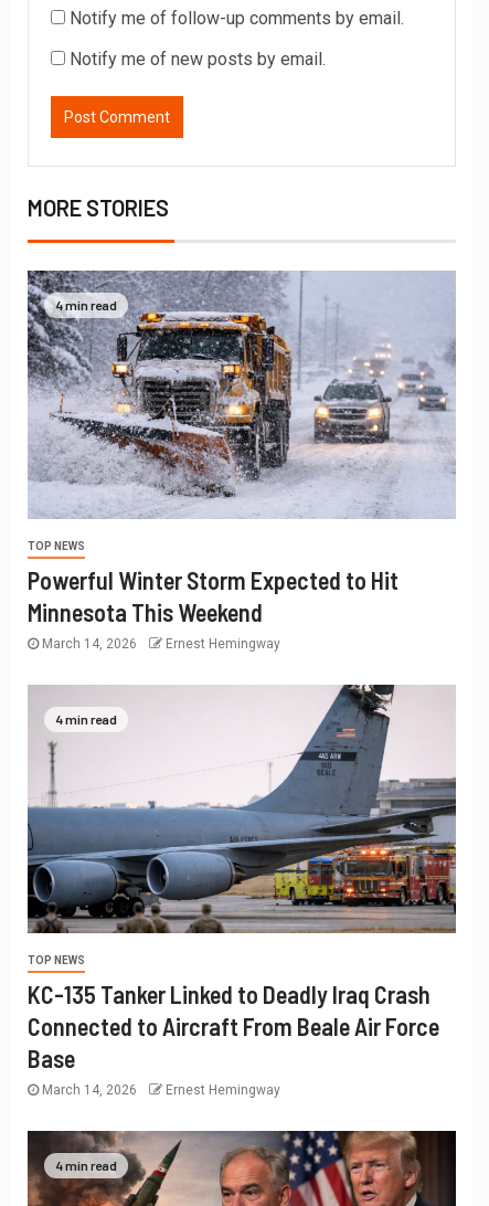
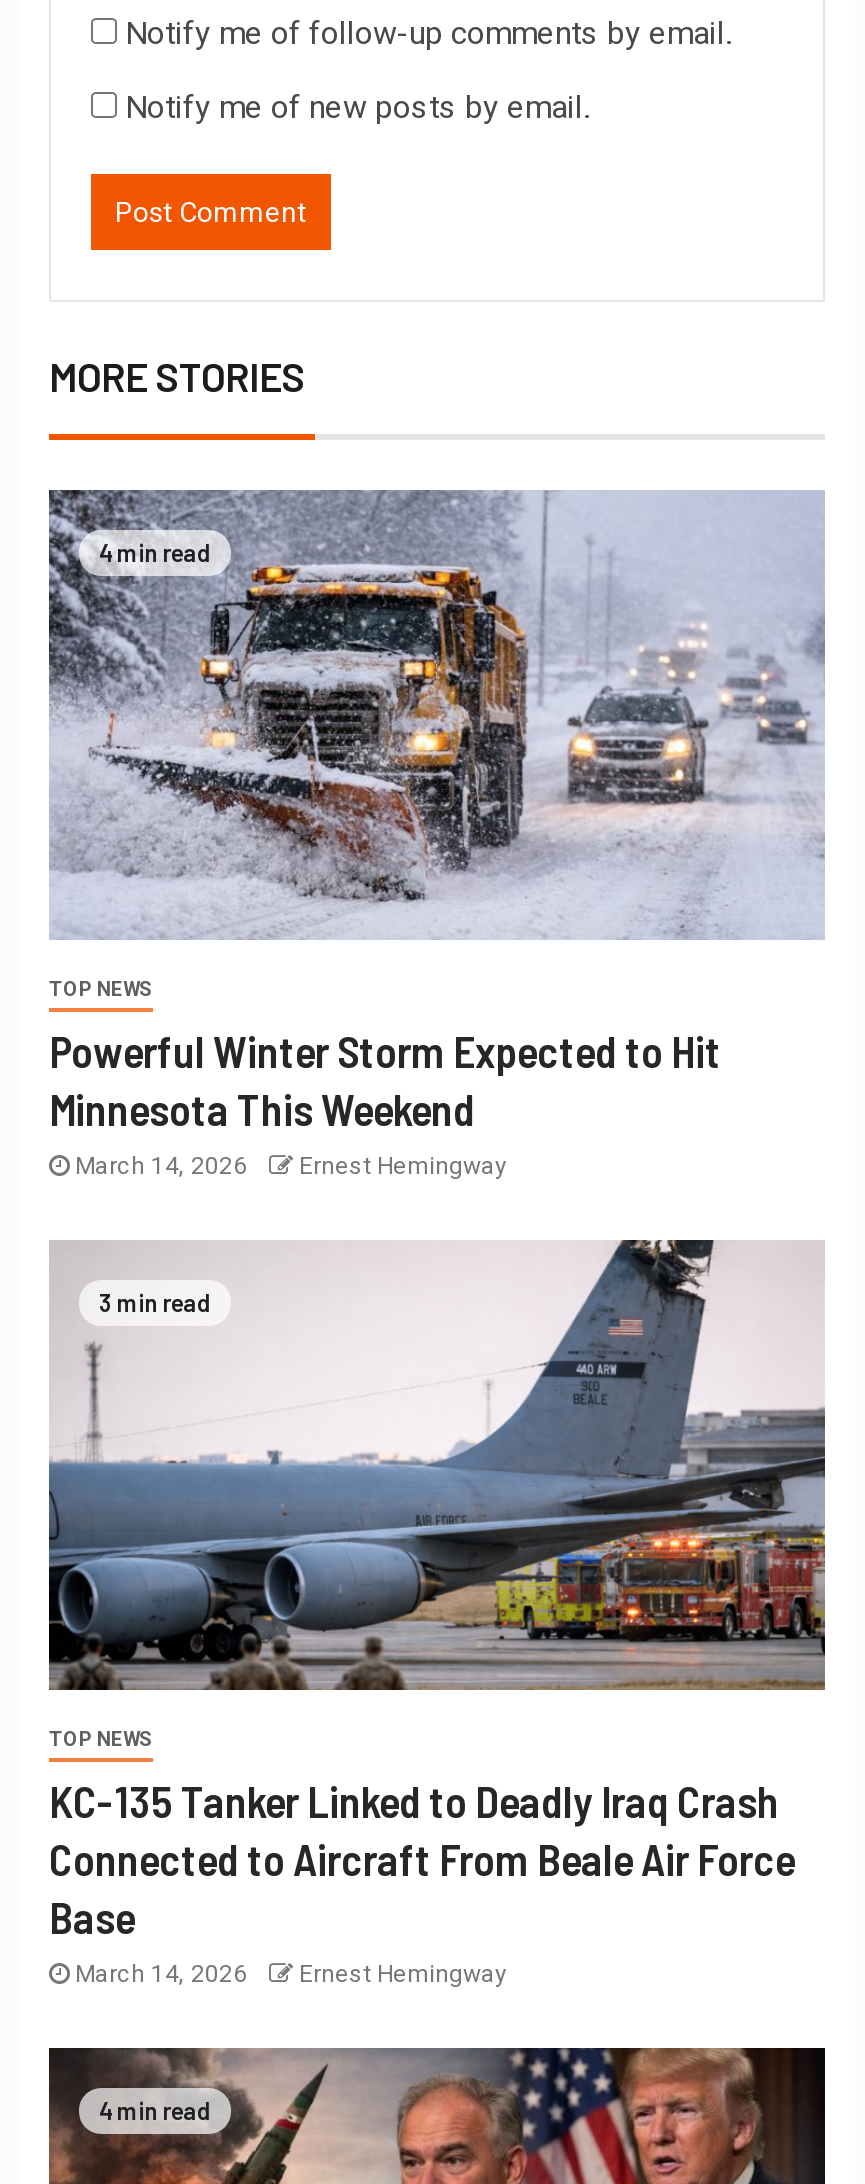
- 4 min read
+ 3 min read
